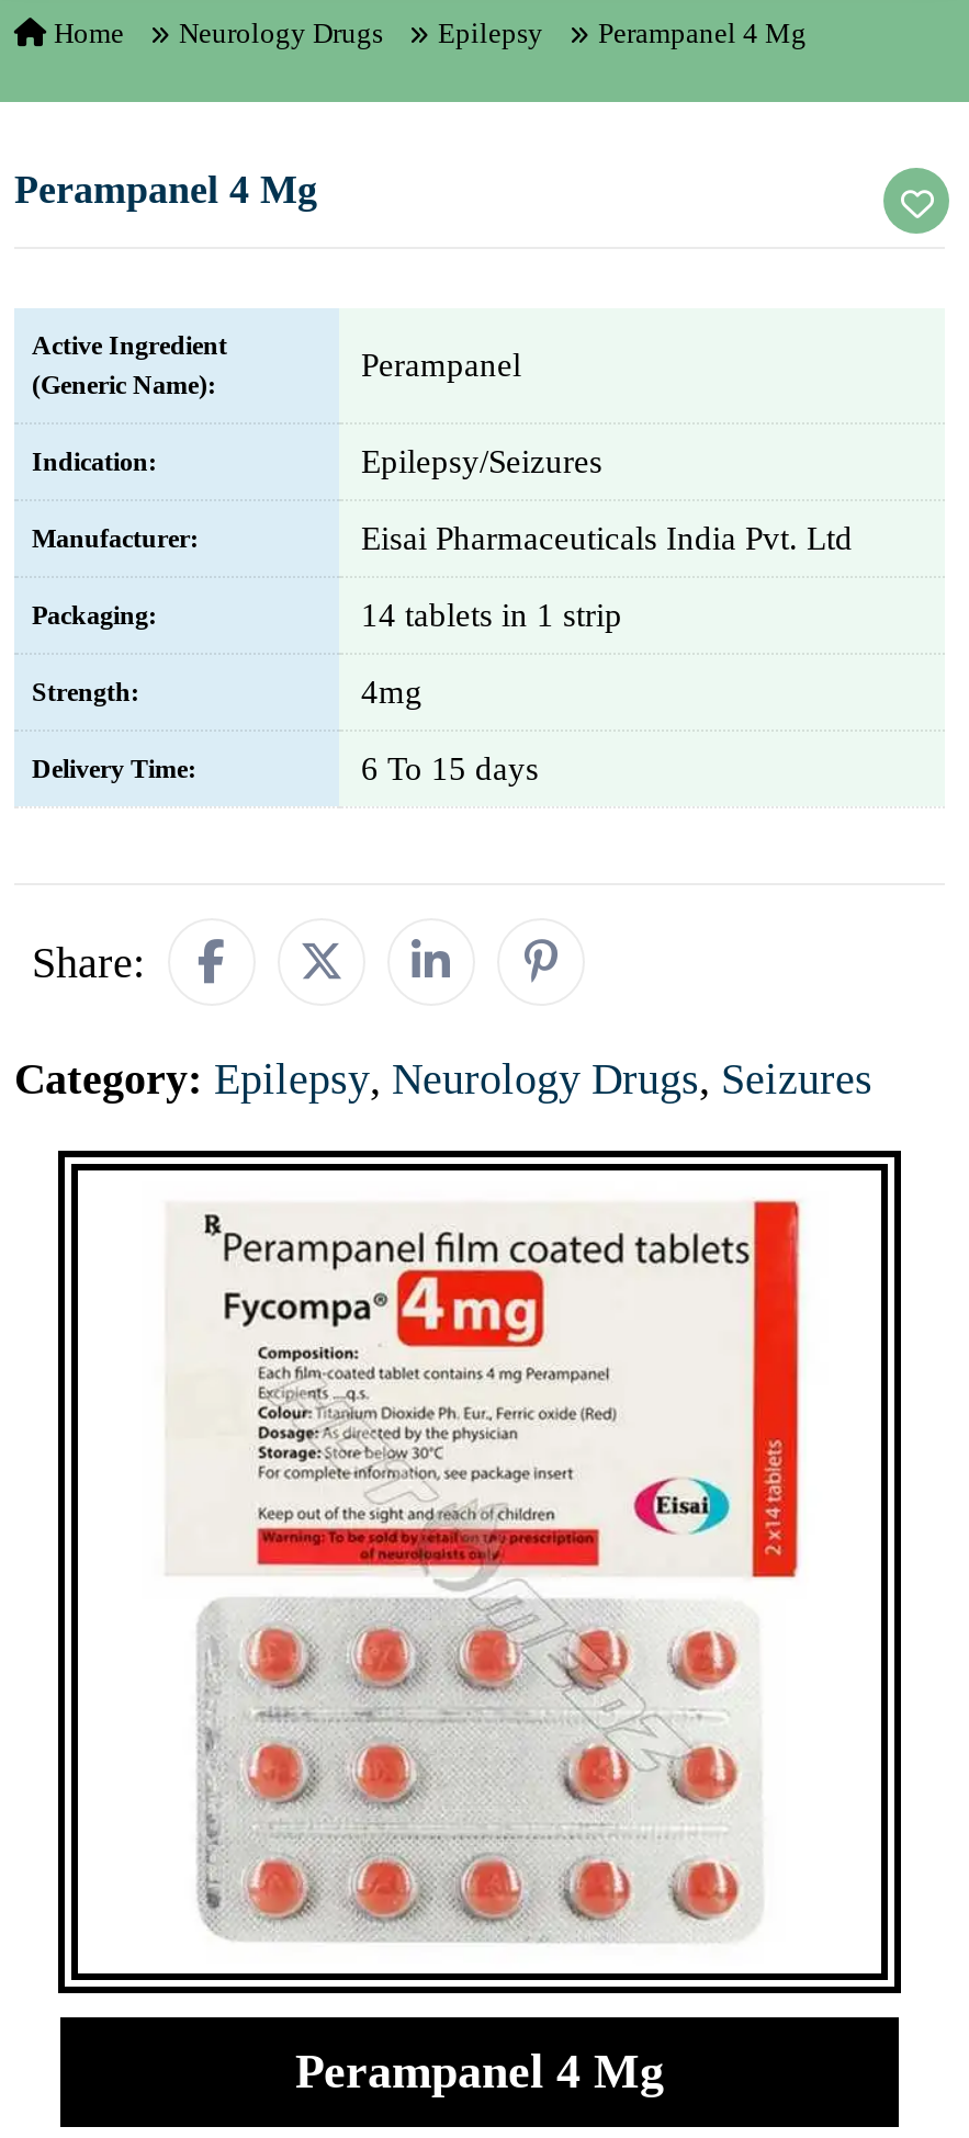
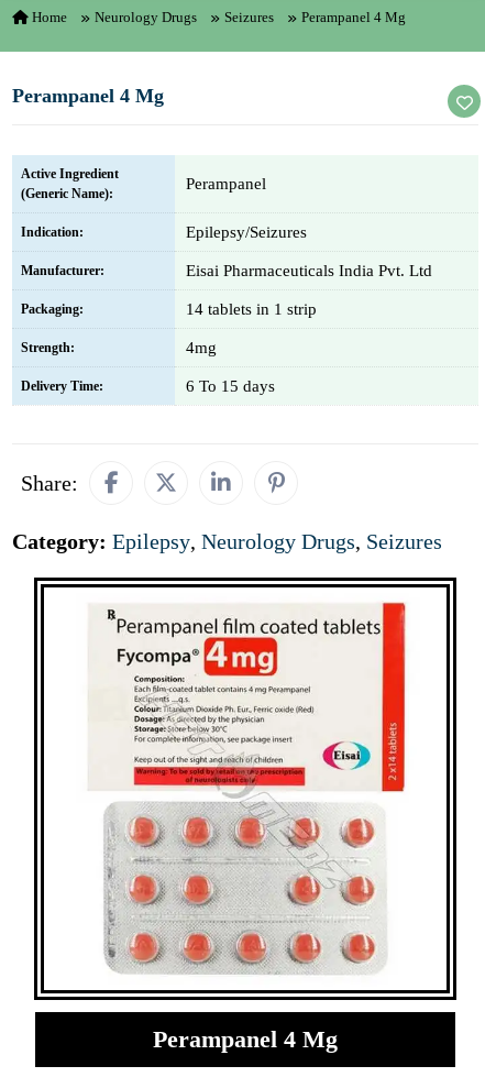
- Epilepsy
+ Seizures
